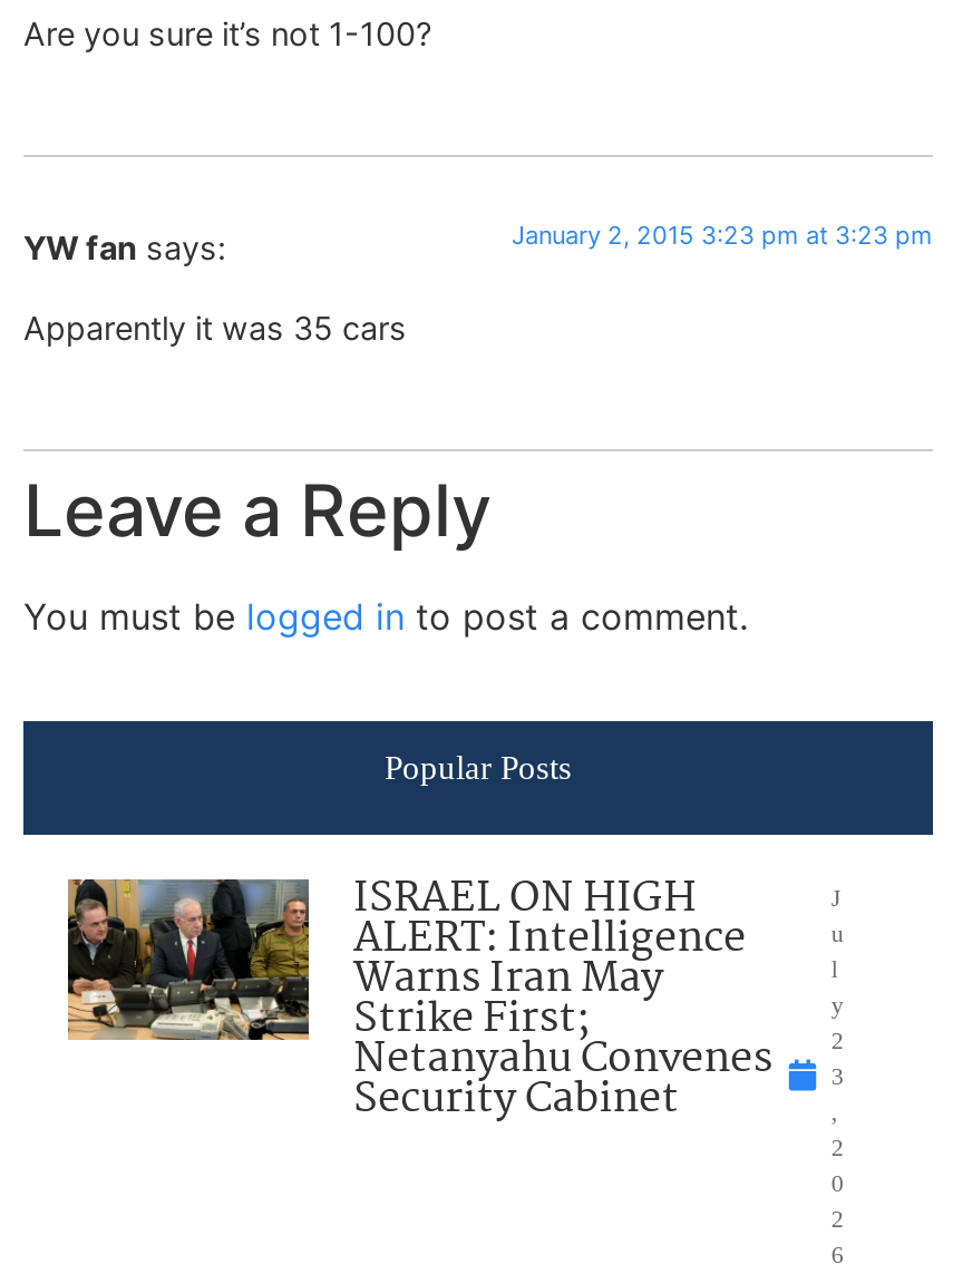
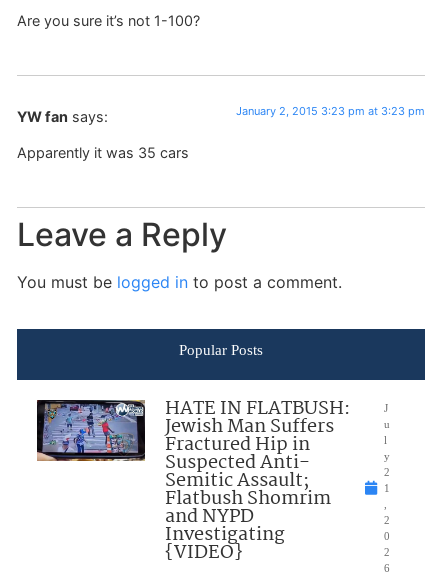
- [image]
- ISRAEL ON HIGH
- ALERT: Intelligence
- Warns Iran May
- Strike First;
- Netanyahu Convenes
- Security Cabinet
+ [image]
+ HATE IN FLATBUSH:
+ Jewish Man Suffers
+ Fractured Hip in
+ Suspected Anti-
+ Semitic Assault;
+ Flatbush Shomrim
+ and NYPD
+ Investigating
+ {VIDEO}

- 3
+ 1
